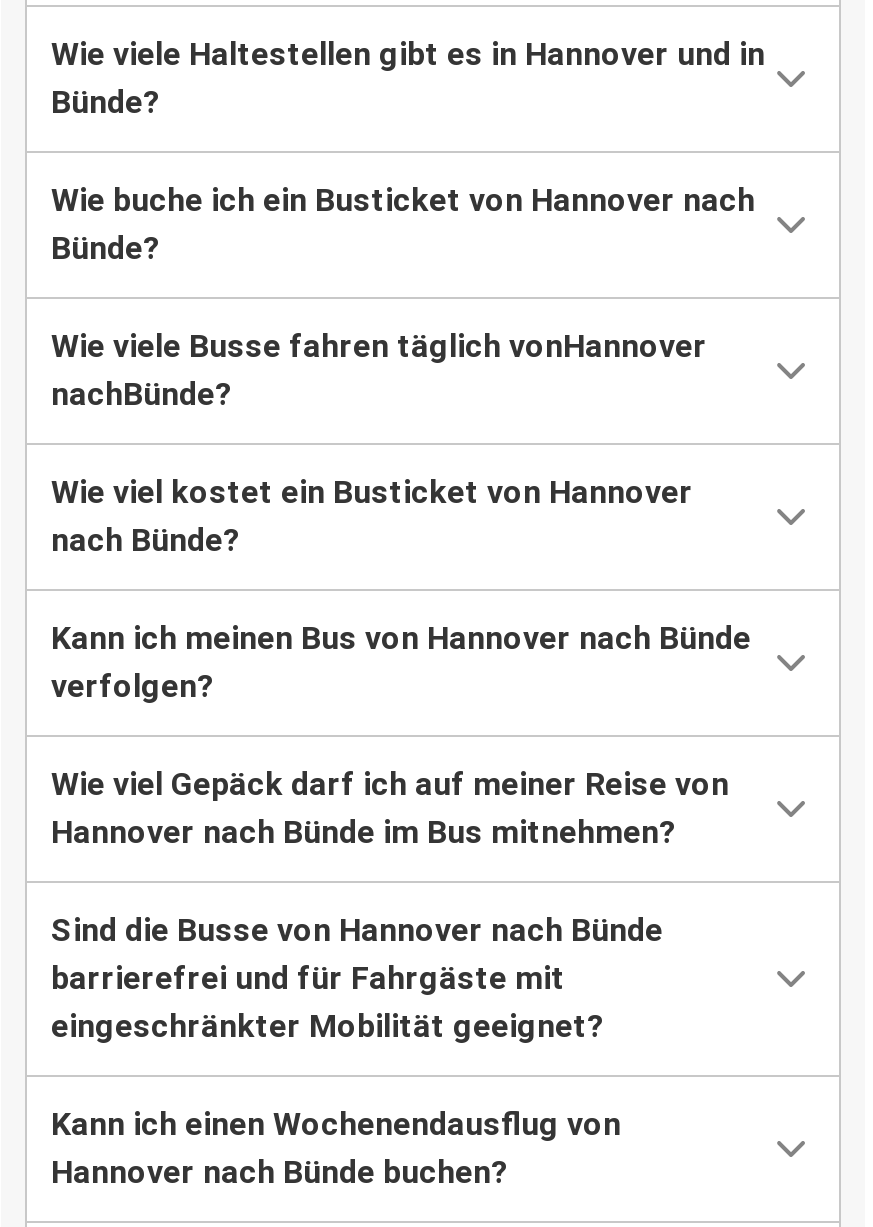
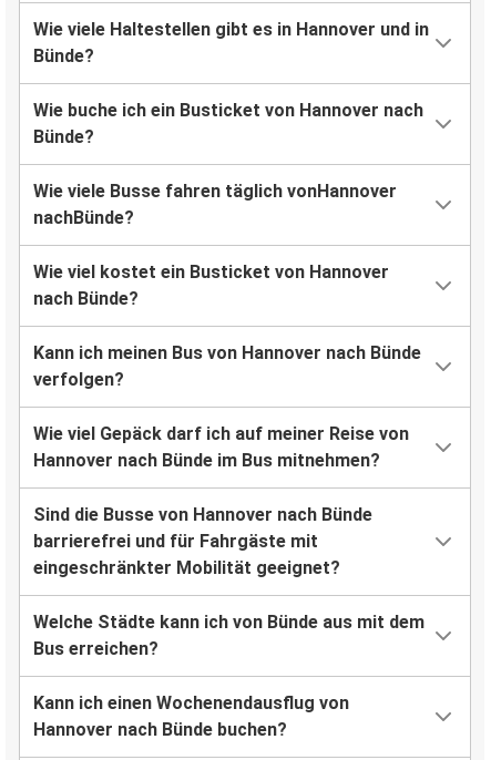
+ Welche Städte kann ich von Bünde aus mit dem
+ Bus erreichen?
